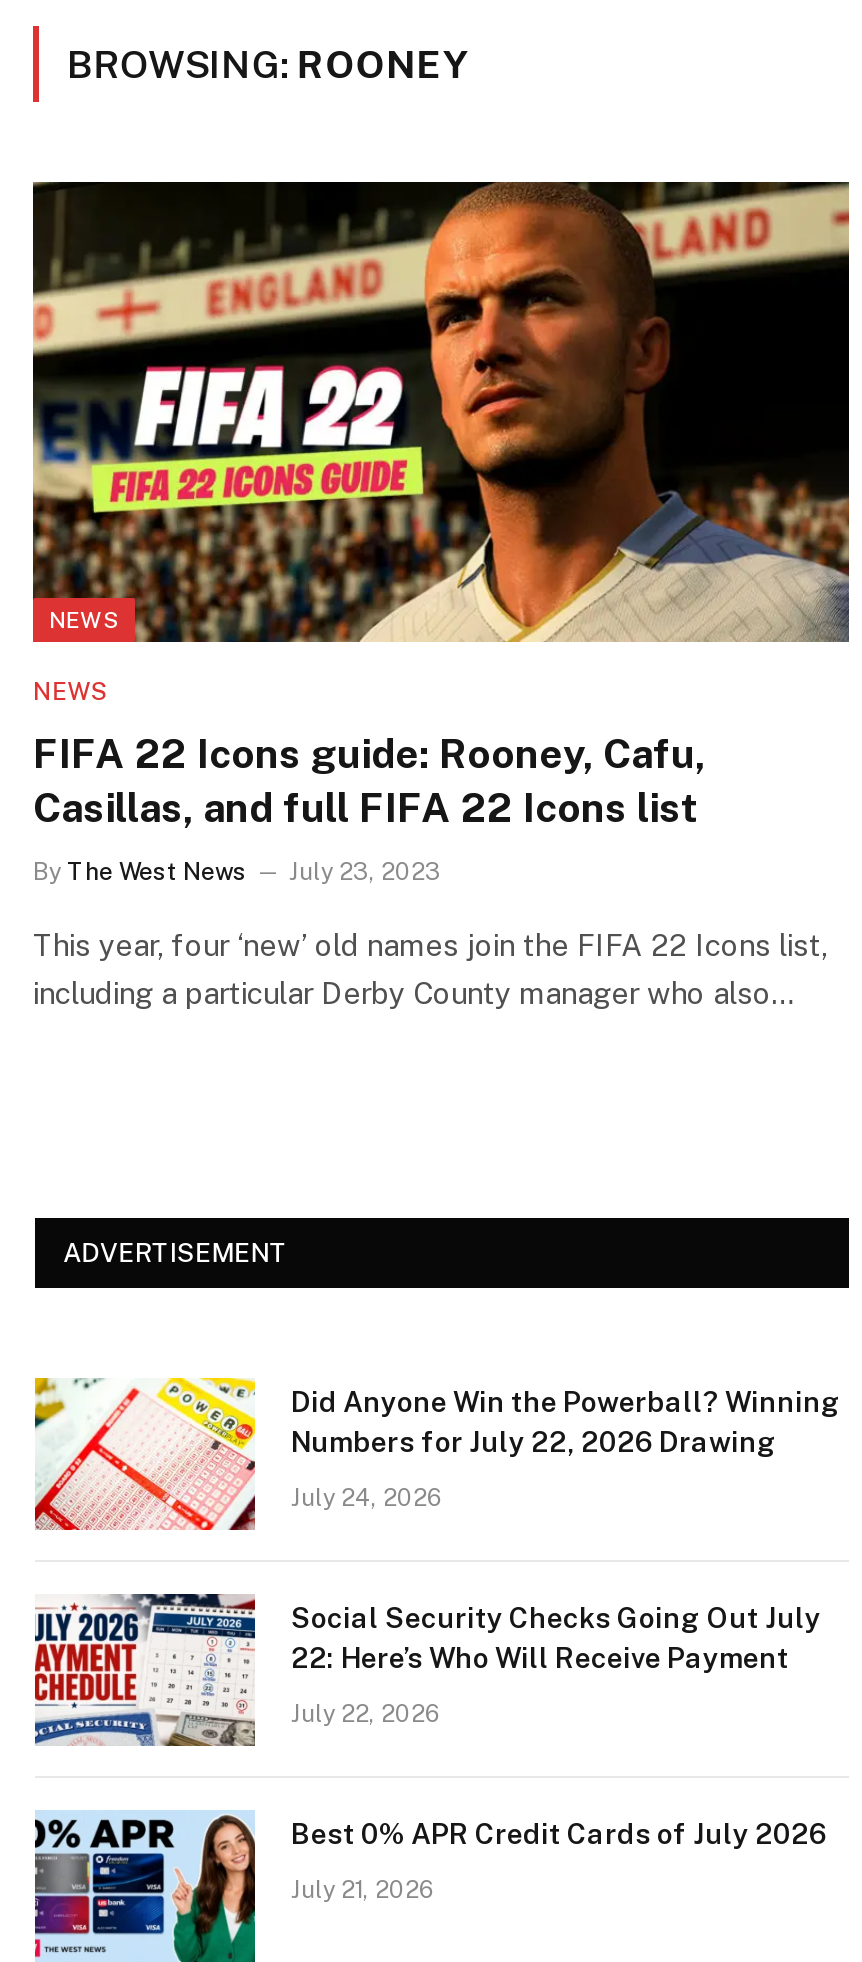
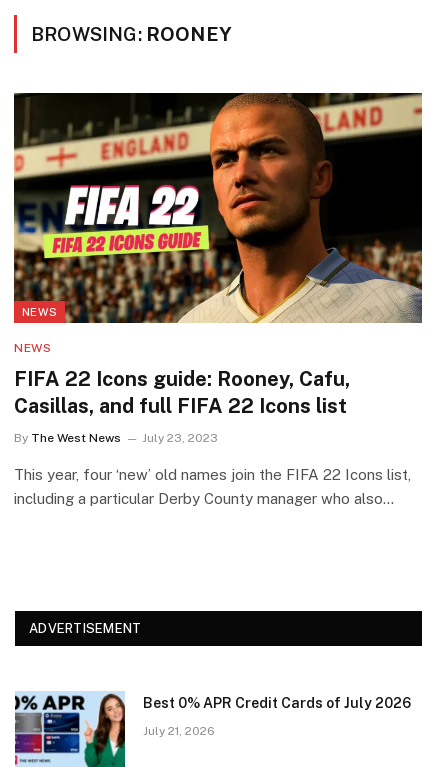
- [image]
- Did Anyone Win the Powerball? Winning
- Numbers for July 22, 2026 Drawing
- July 24, 2026

- [image]
- Social Security Checks Going Out July
- 22: Here’s Who Will Receive Payment
- July 22, 2026
